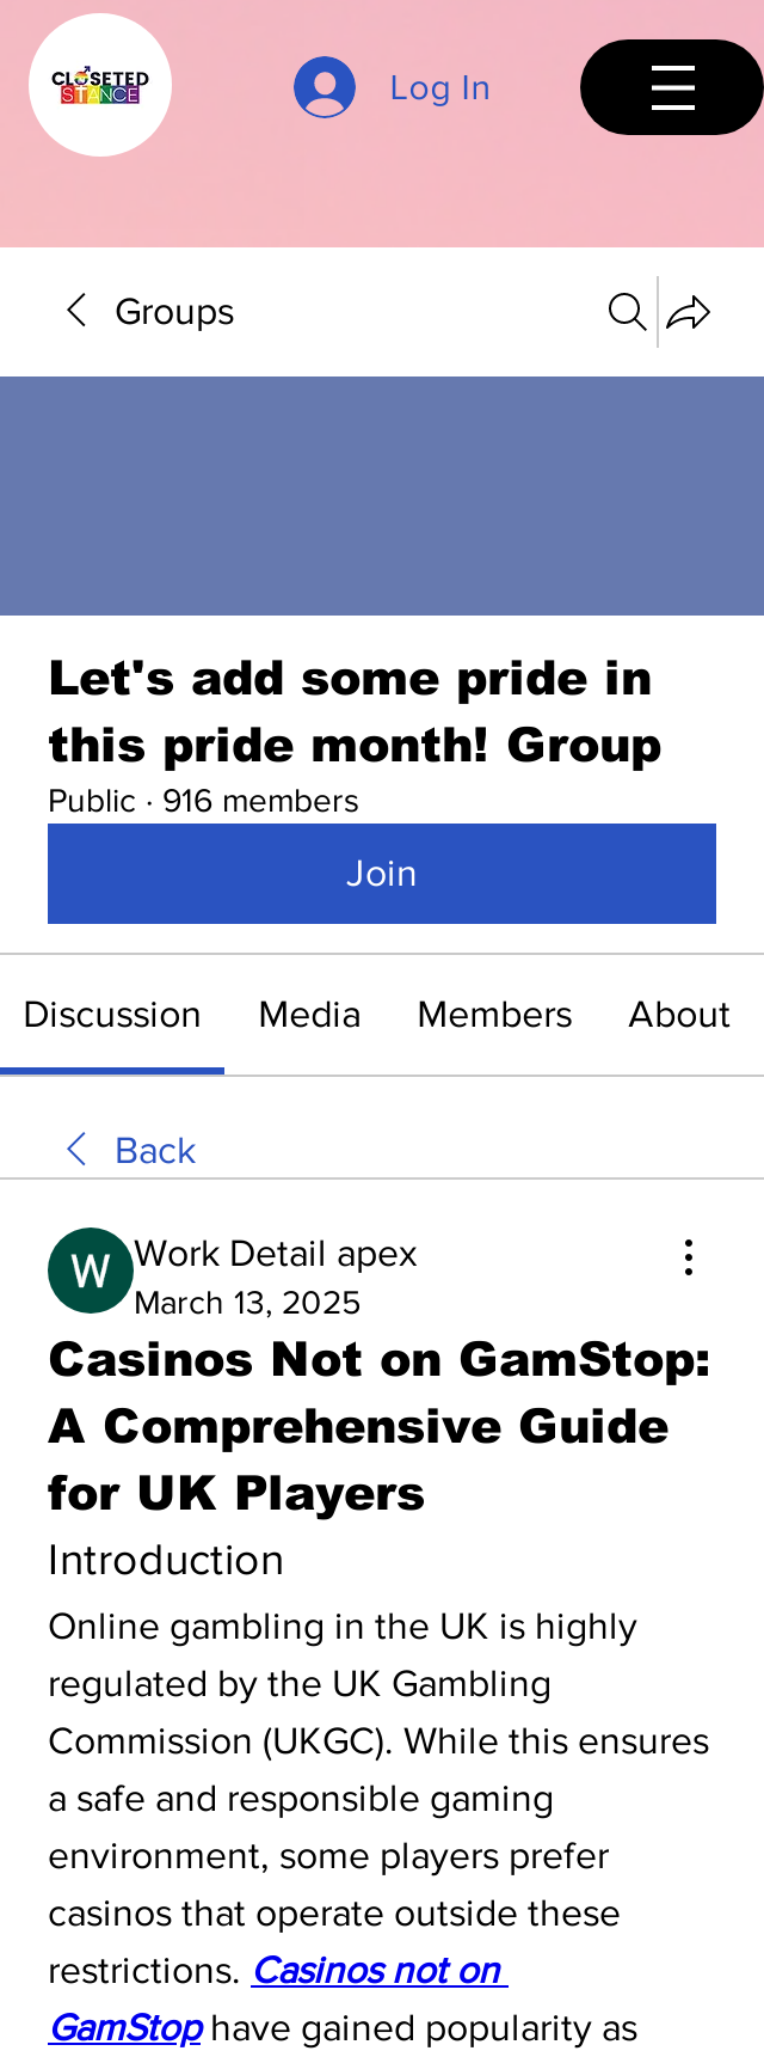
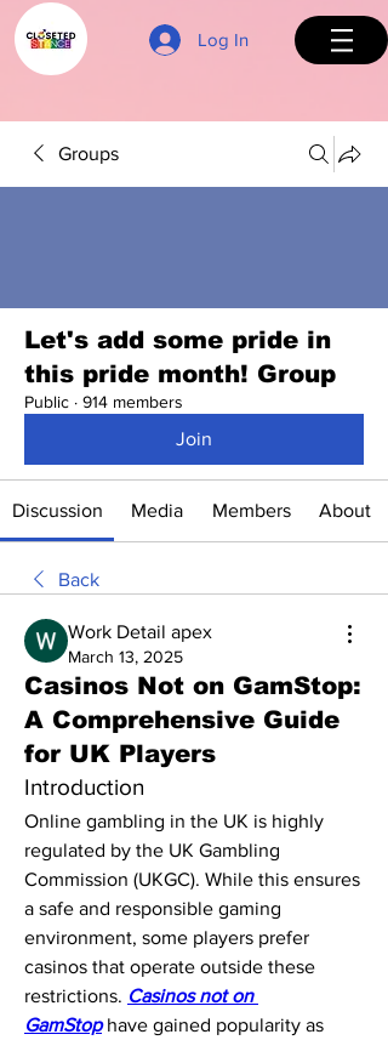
- Public · 916 members
+ Public · 914 members
